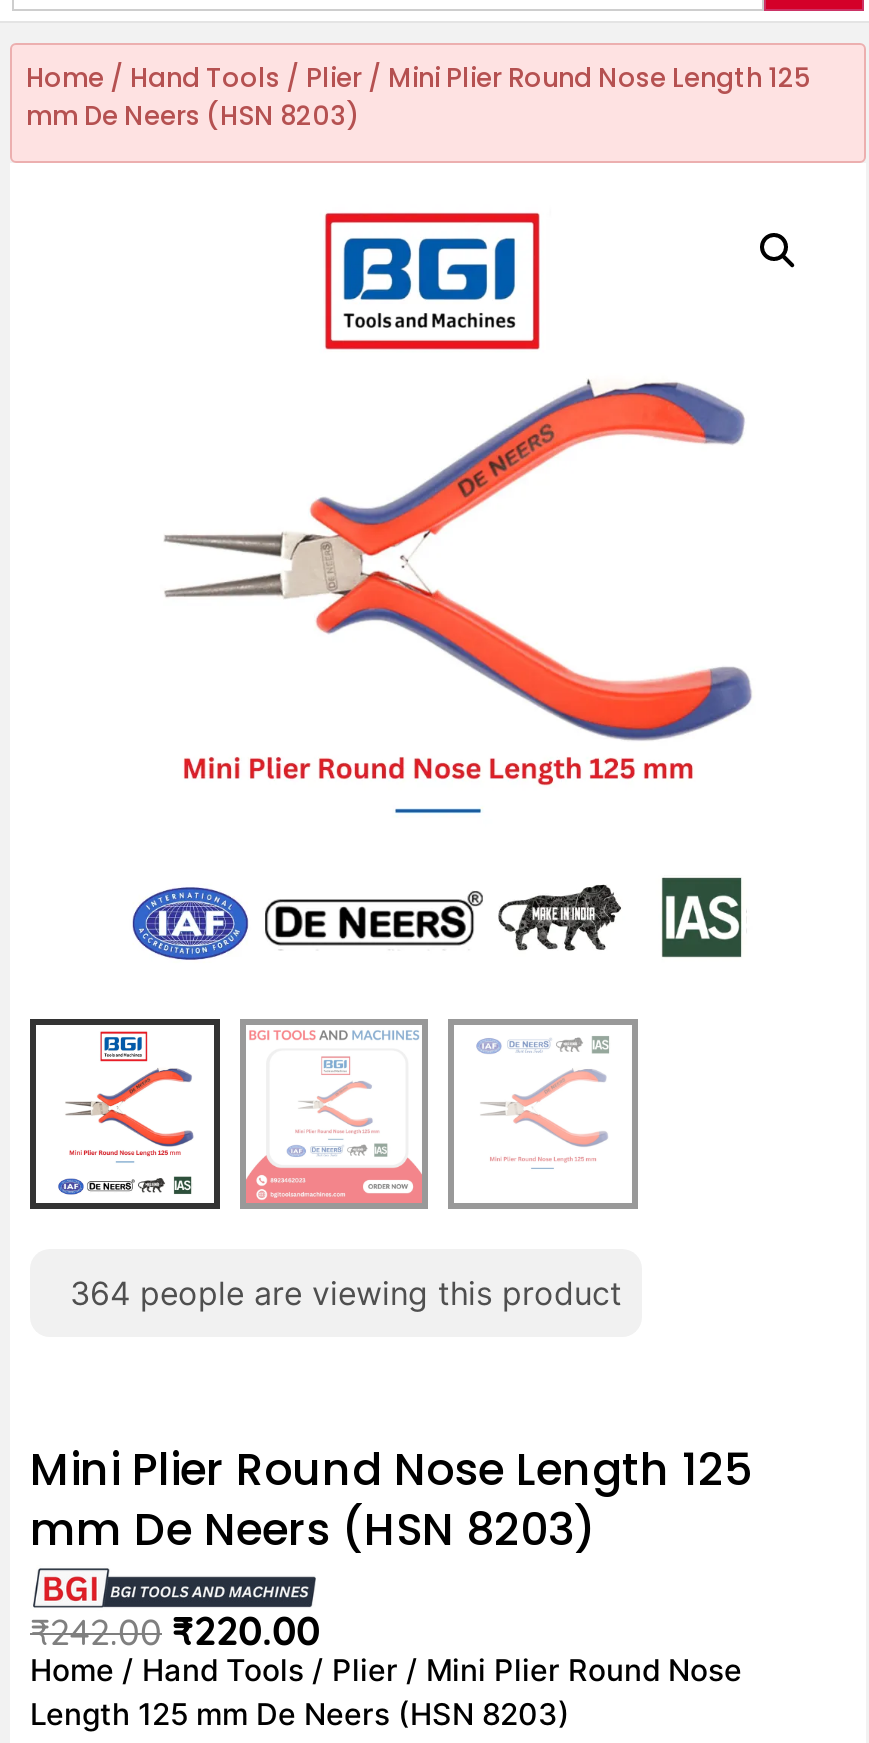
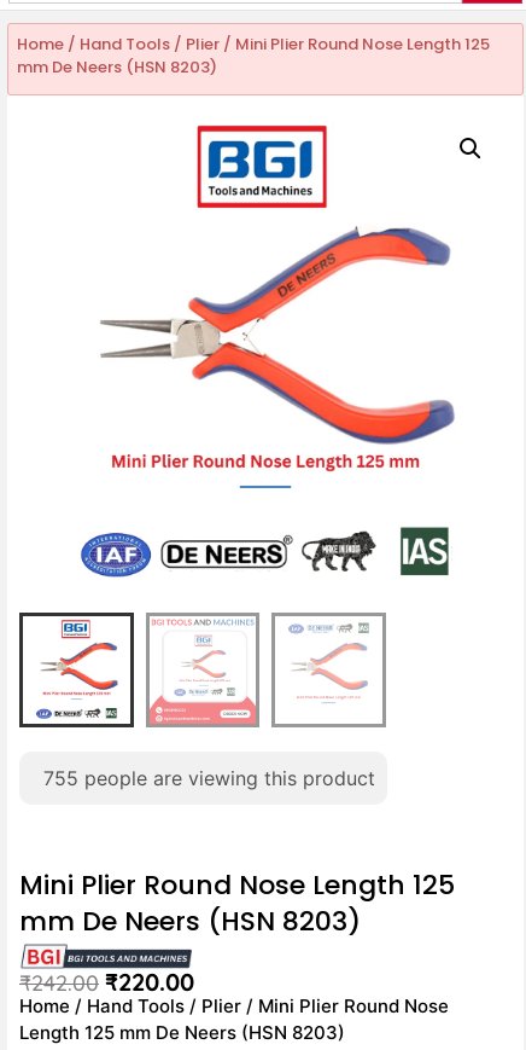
- 364 people are viewing this product
+ 755 people are viewing this product
